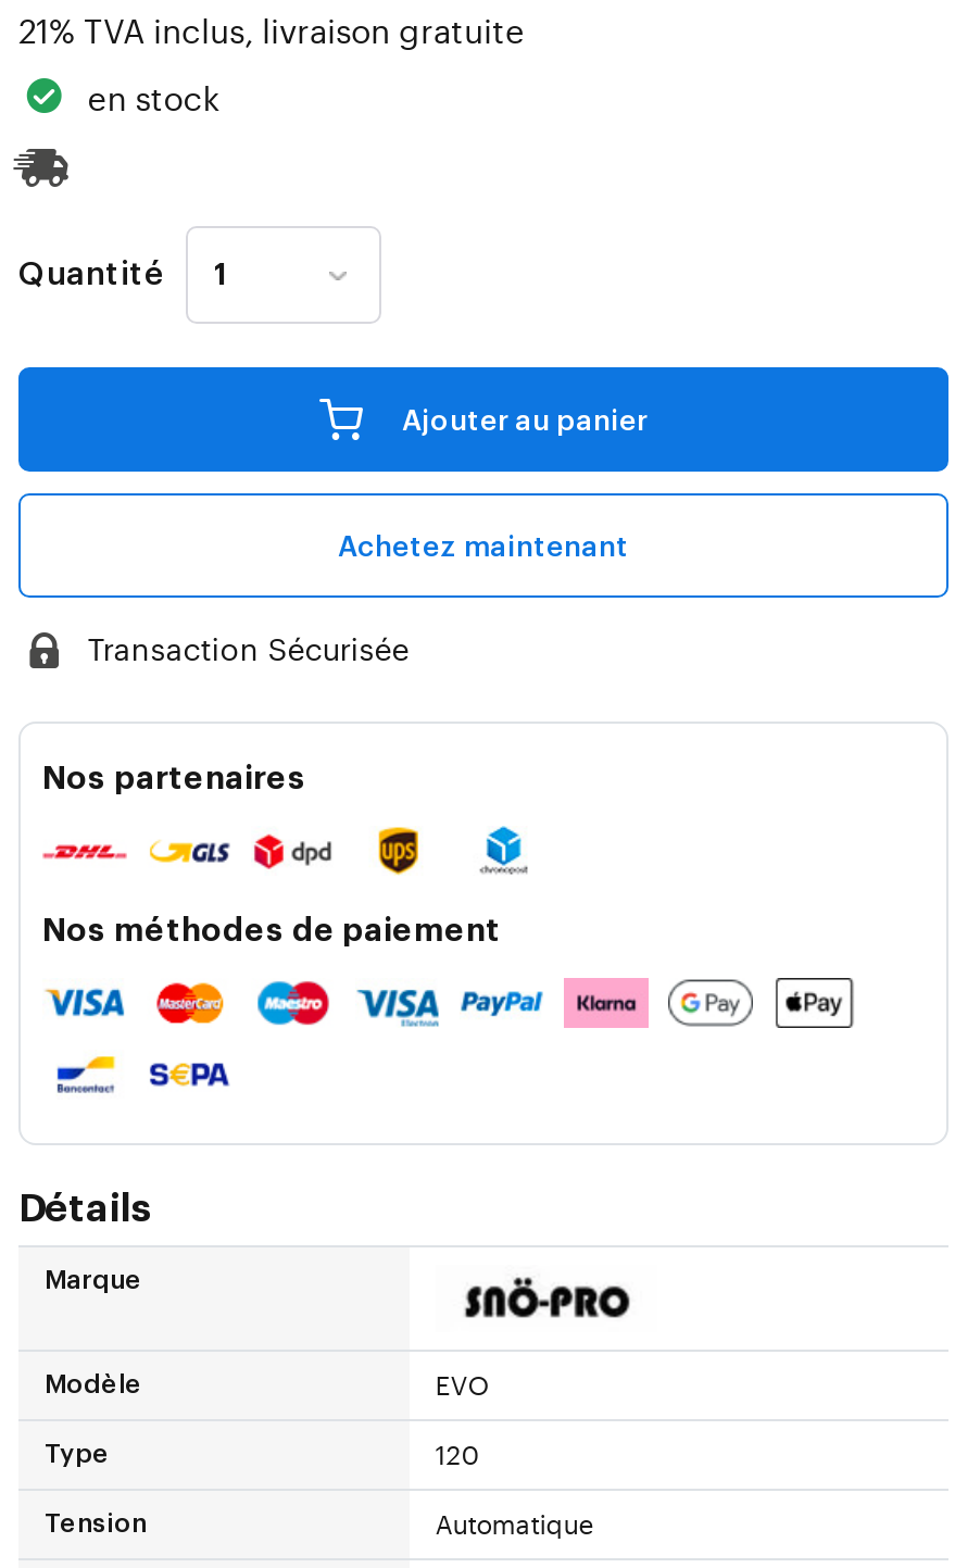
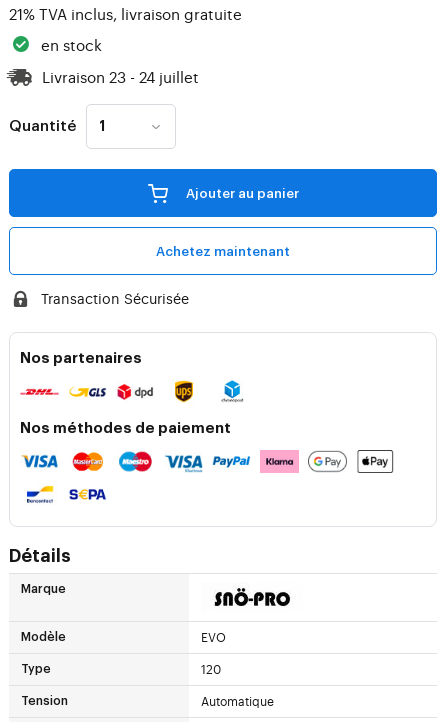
+ Livraison 23 - 24 juillet
